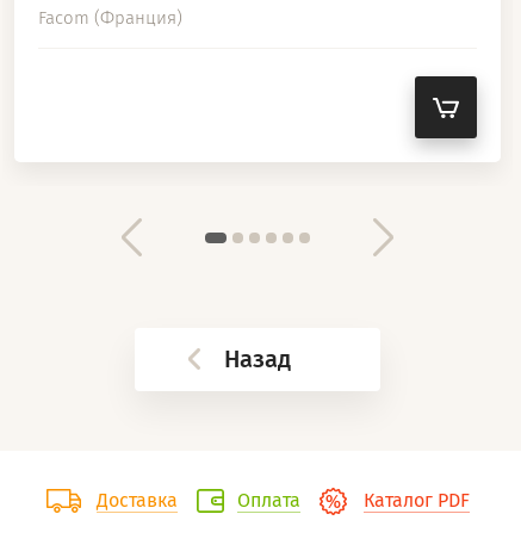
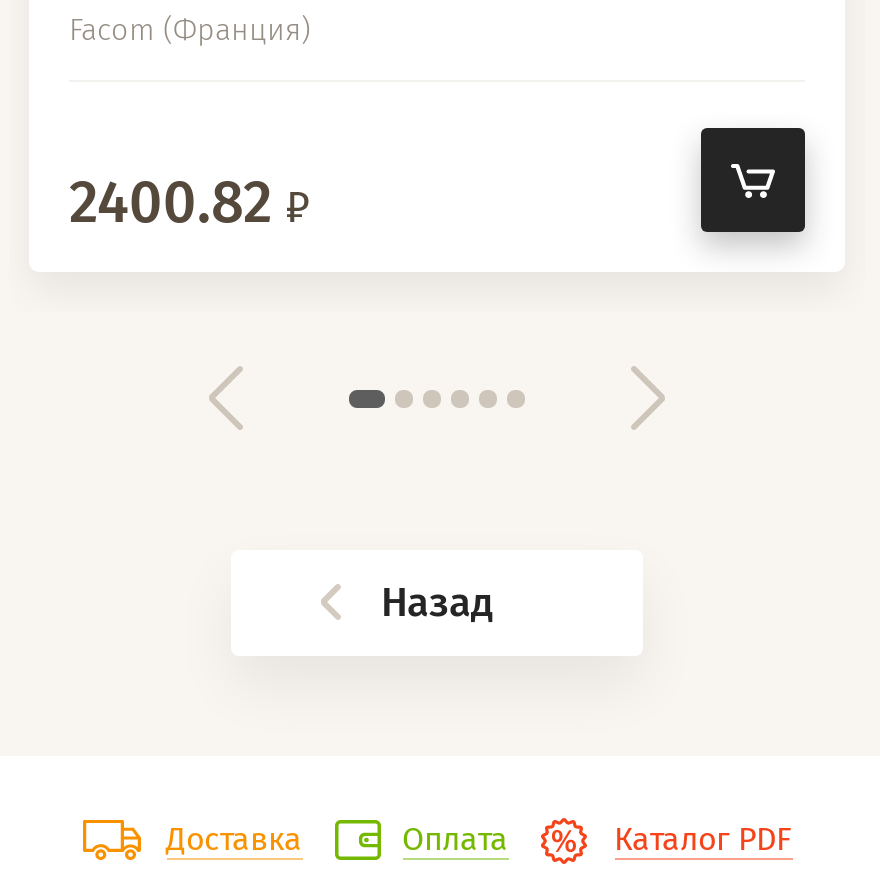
+ 2400.82
